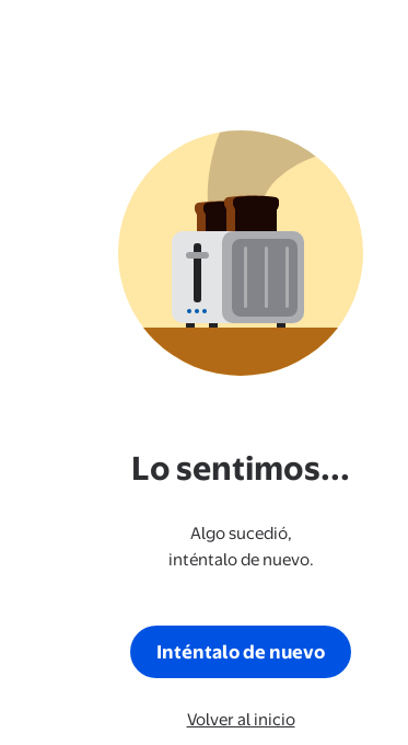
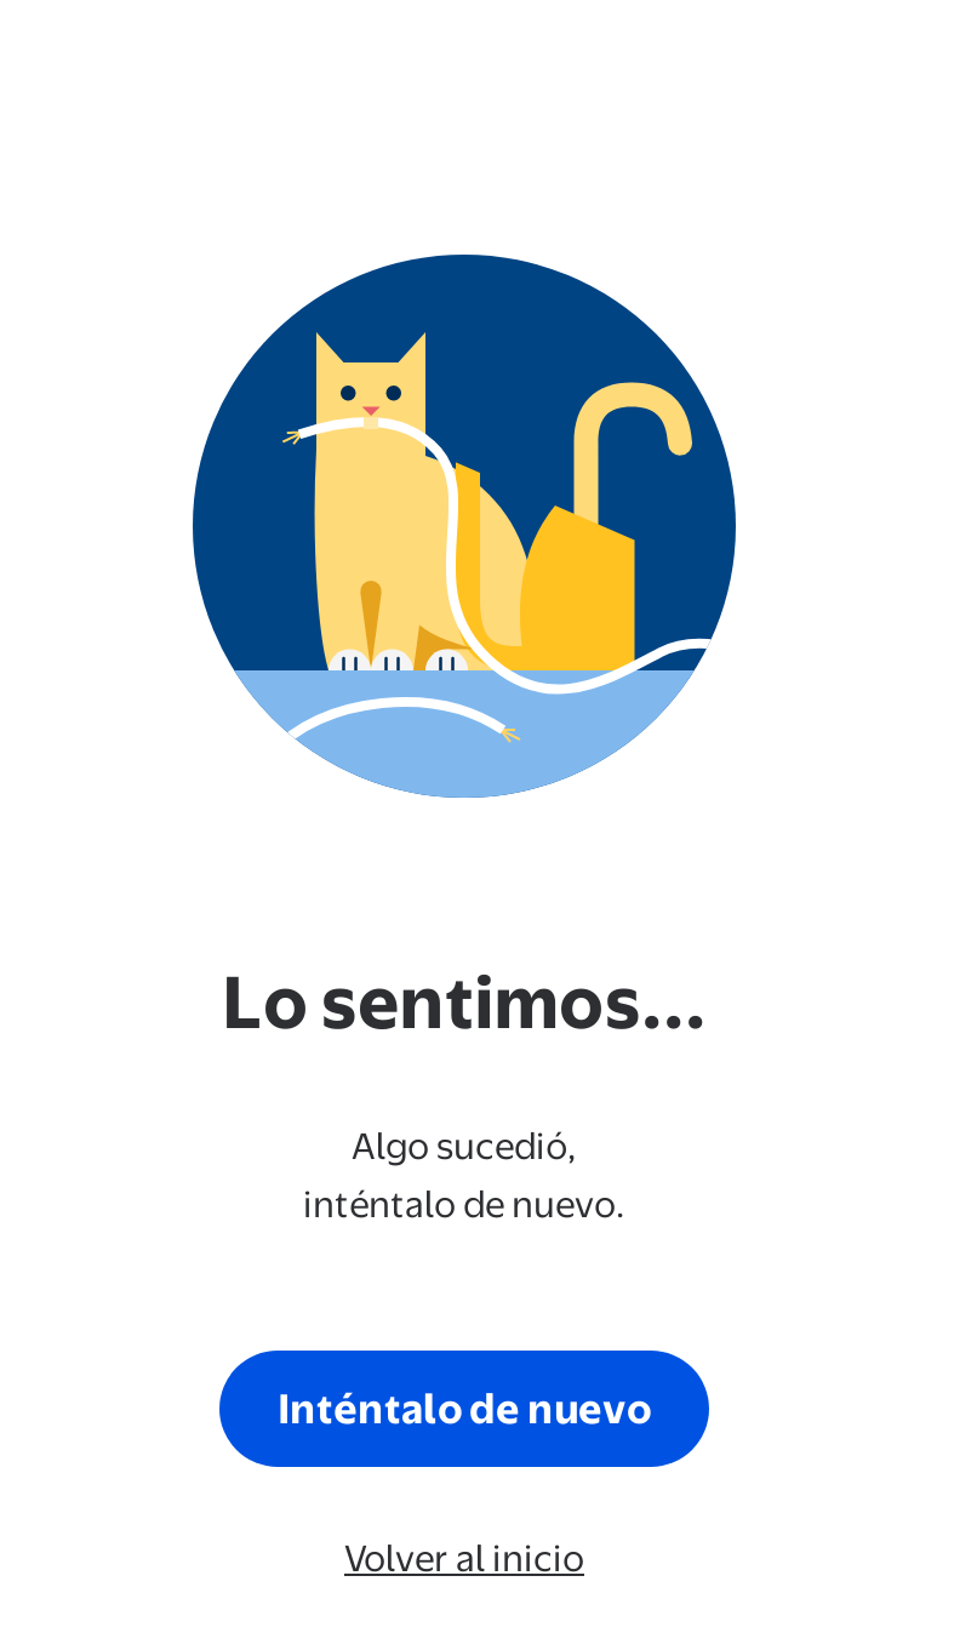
- [image]
+ [image]
